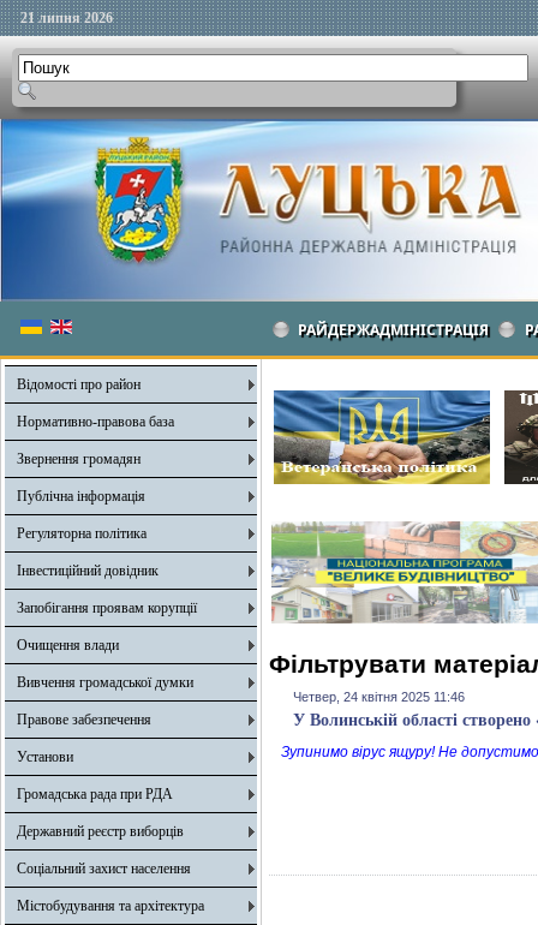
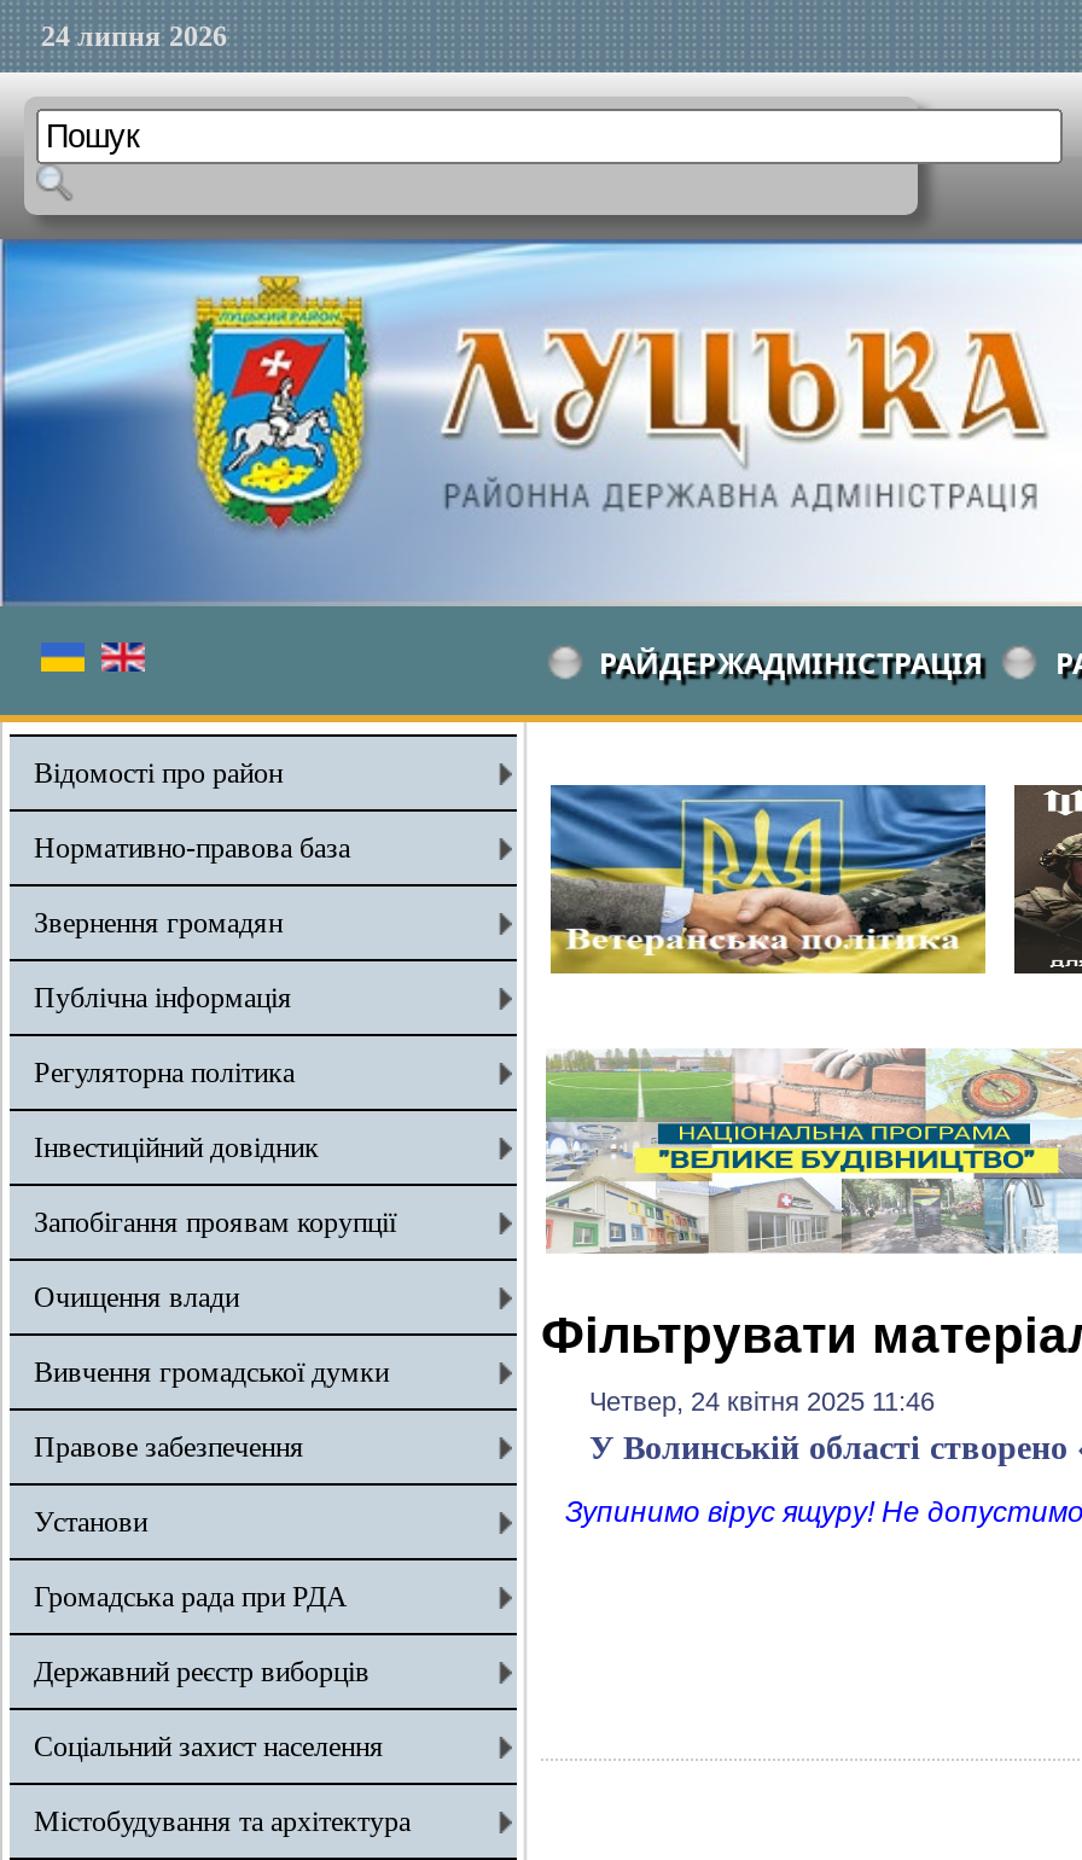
- 21 липня 2026
+ 24 липня 2026
